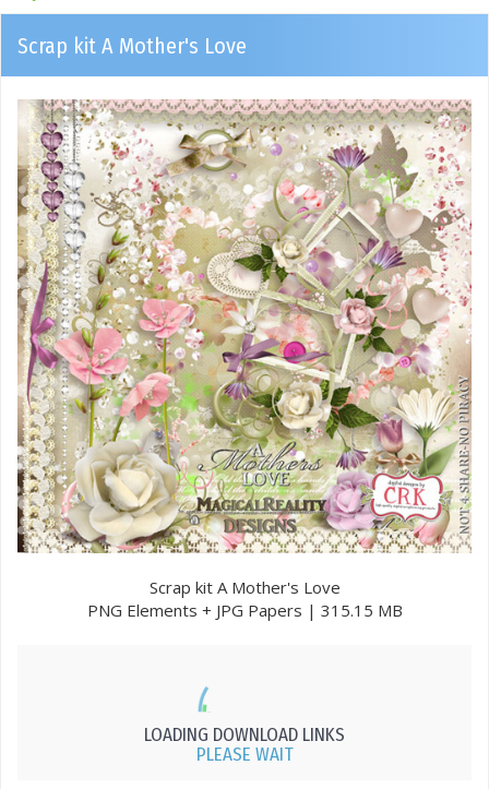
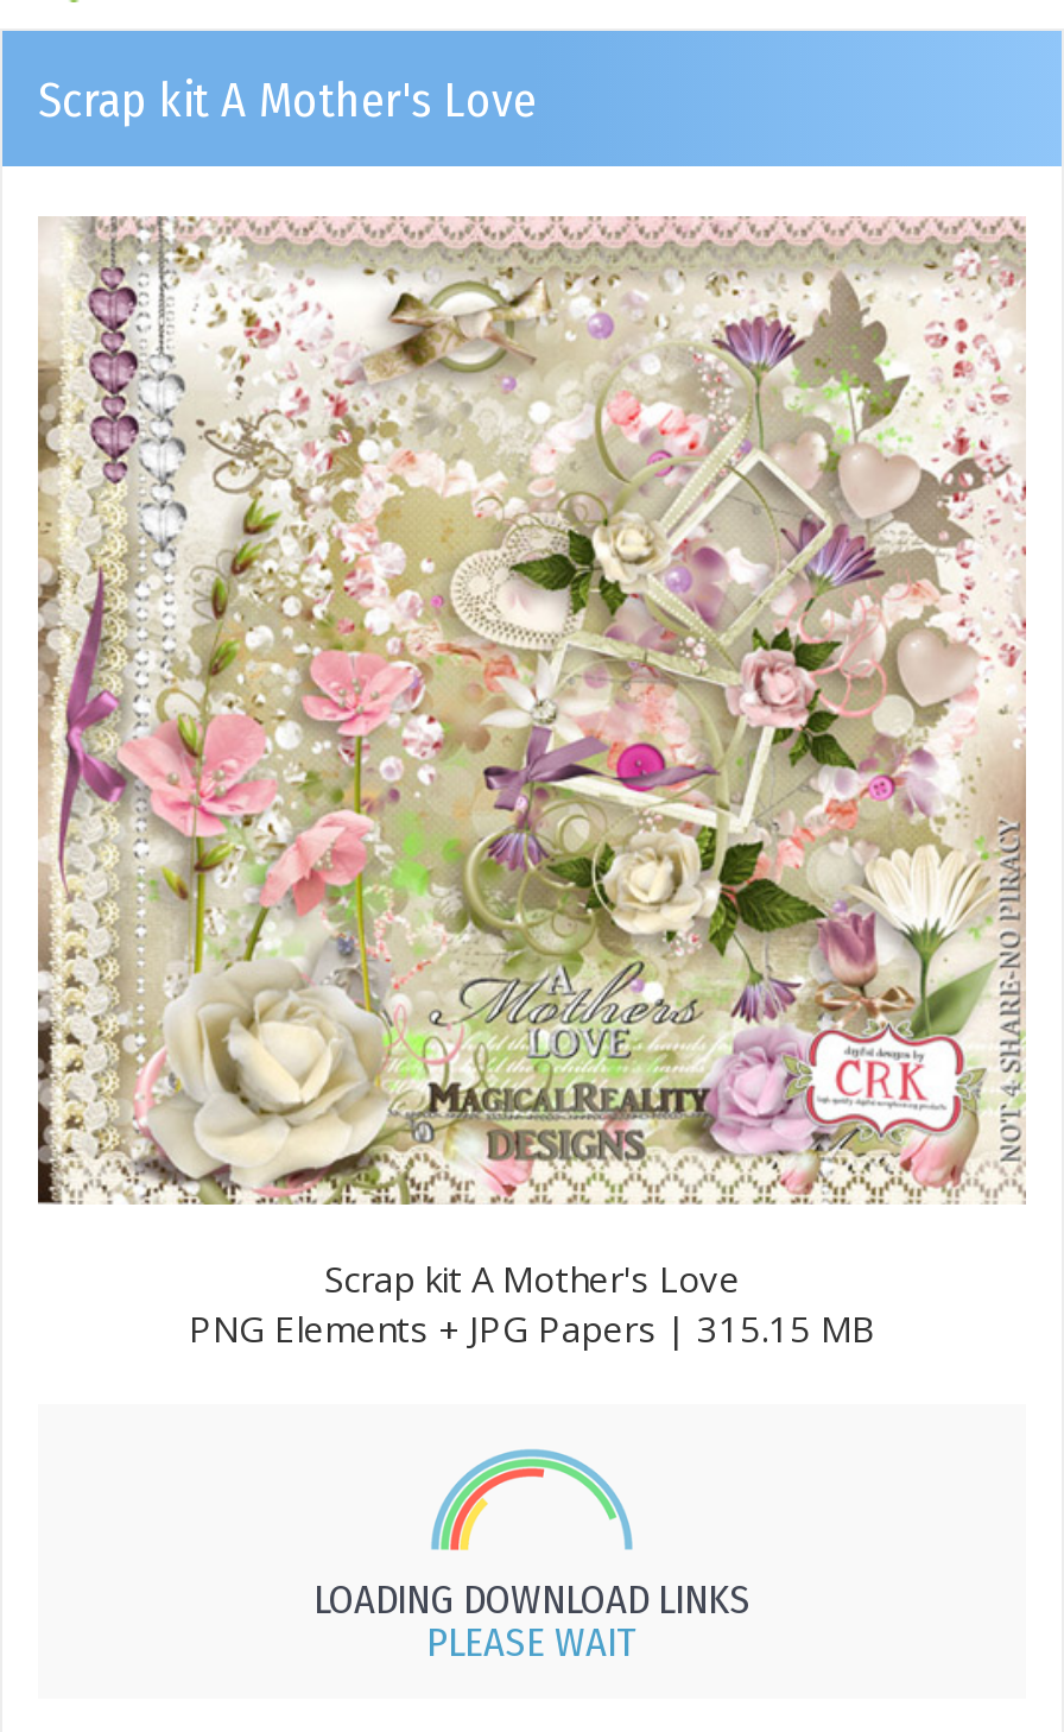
+ [image]
